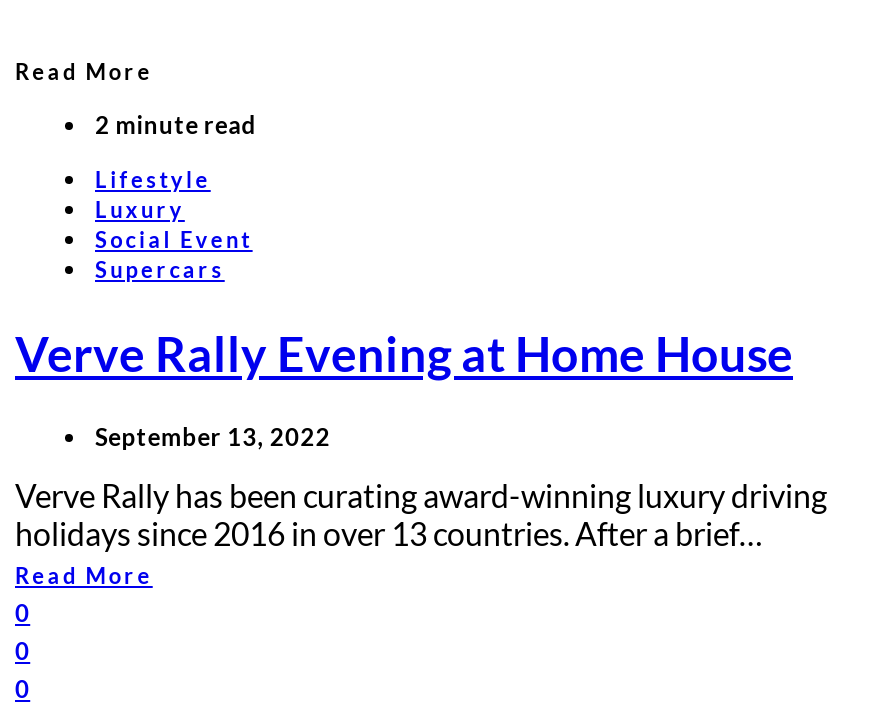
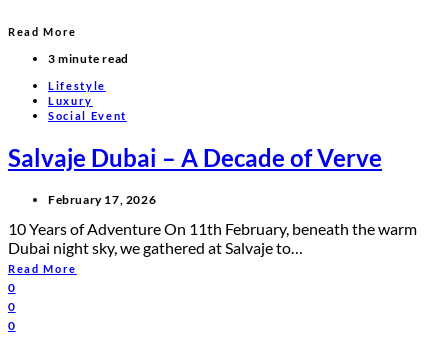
- 2 minute read
+ 3 minute read

- Supercars
- Verve Rally Evening at Home House
- September 13, 2022
- Verve Rally has been curating award-winning luxury driving
- holidays since 2016 in over 13 countries. After a brief…
+ Salvaje Dubai – A Decade of Verve
+ February 17, 2026
+ 10 Years of Adventure On 11th February, beneath the warm
+ Dubai night sky, we gathered at Salvaje to…
